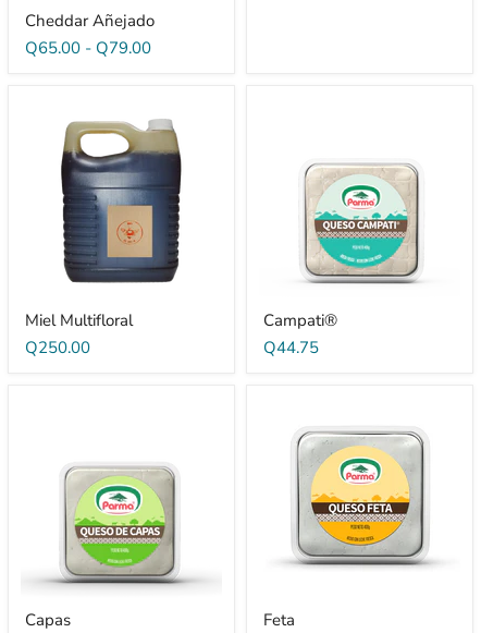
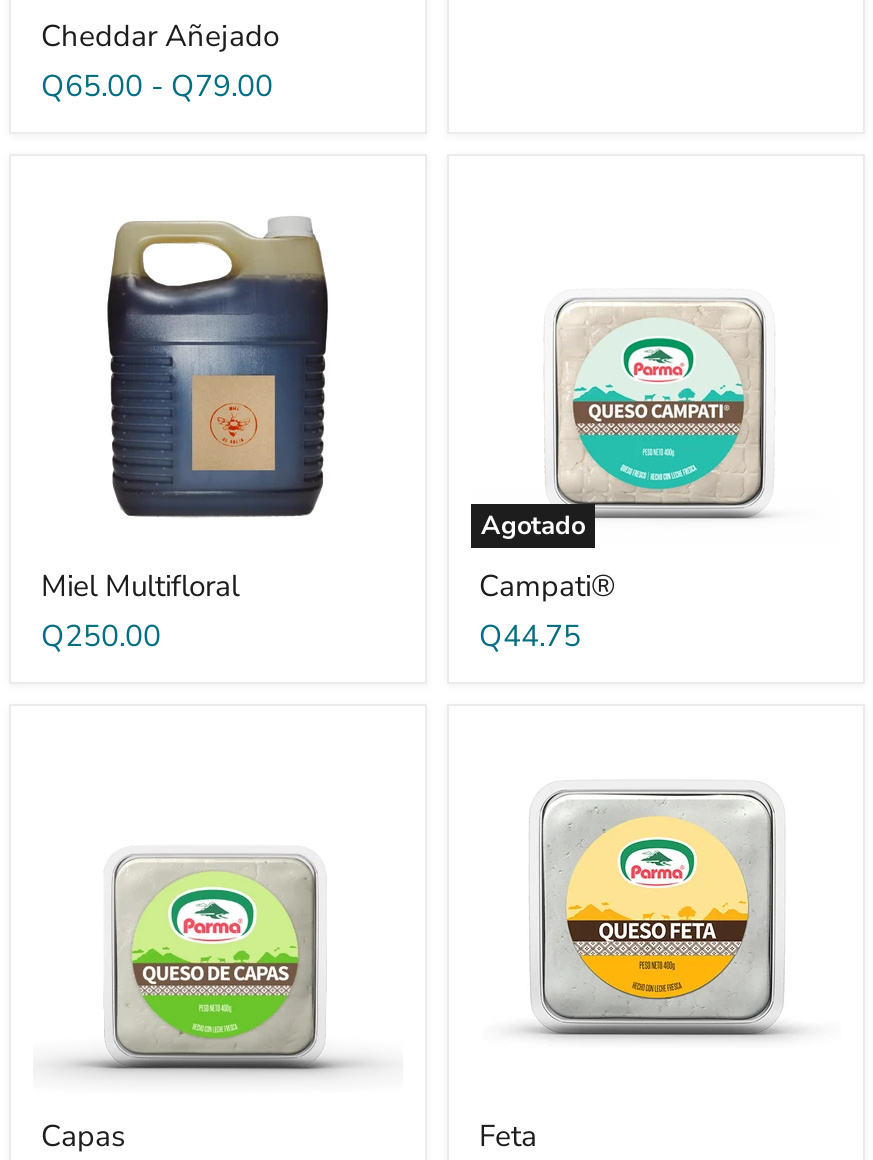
+ Agotado
